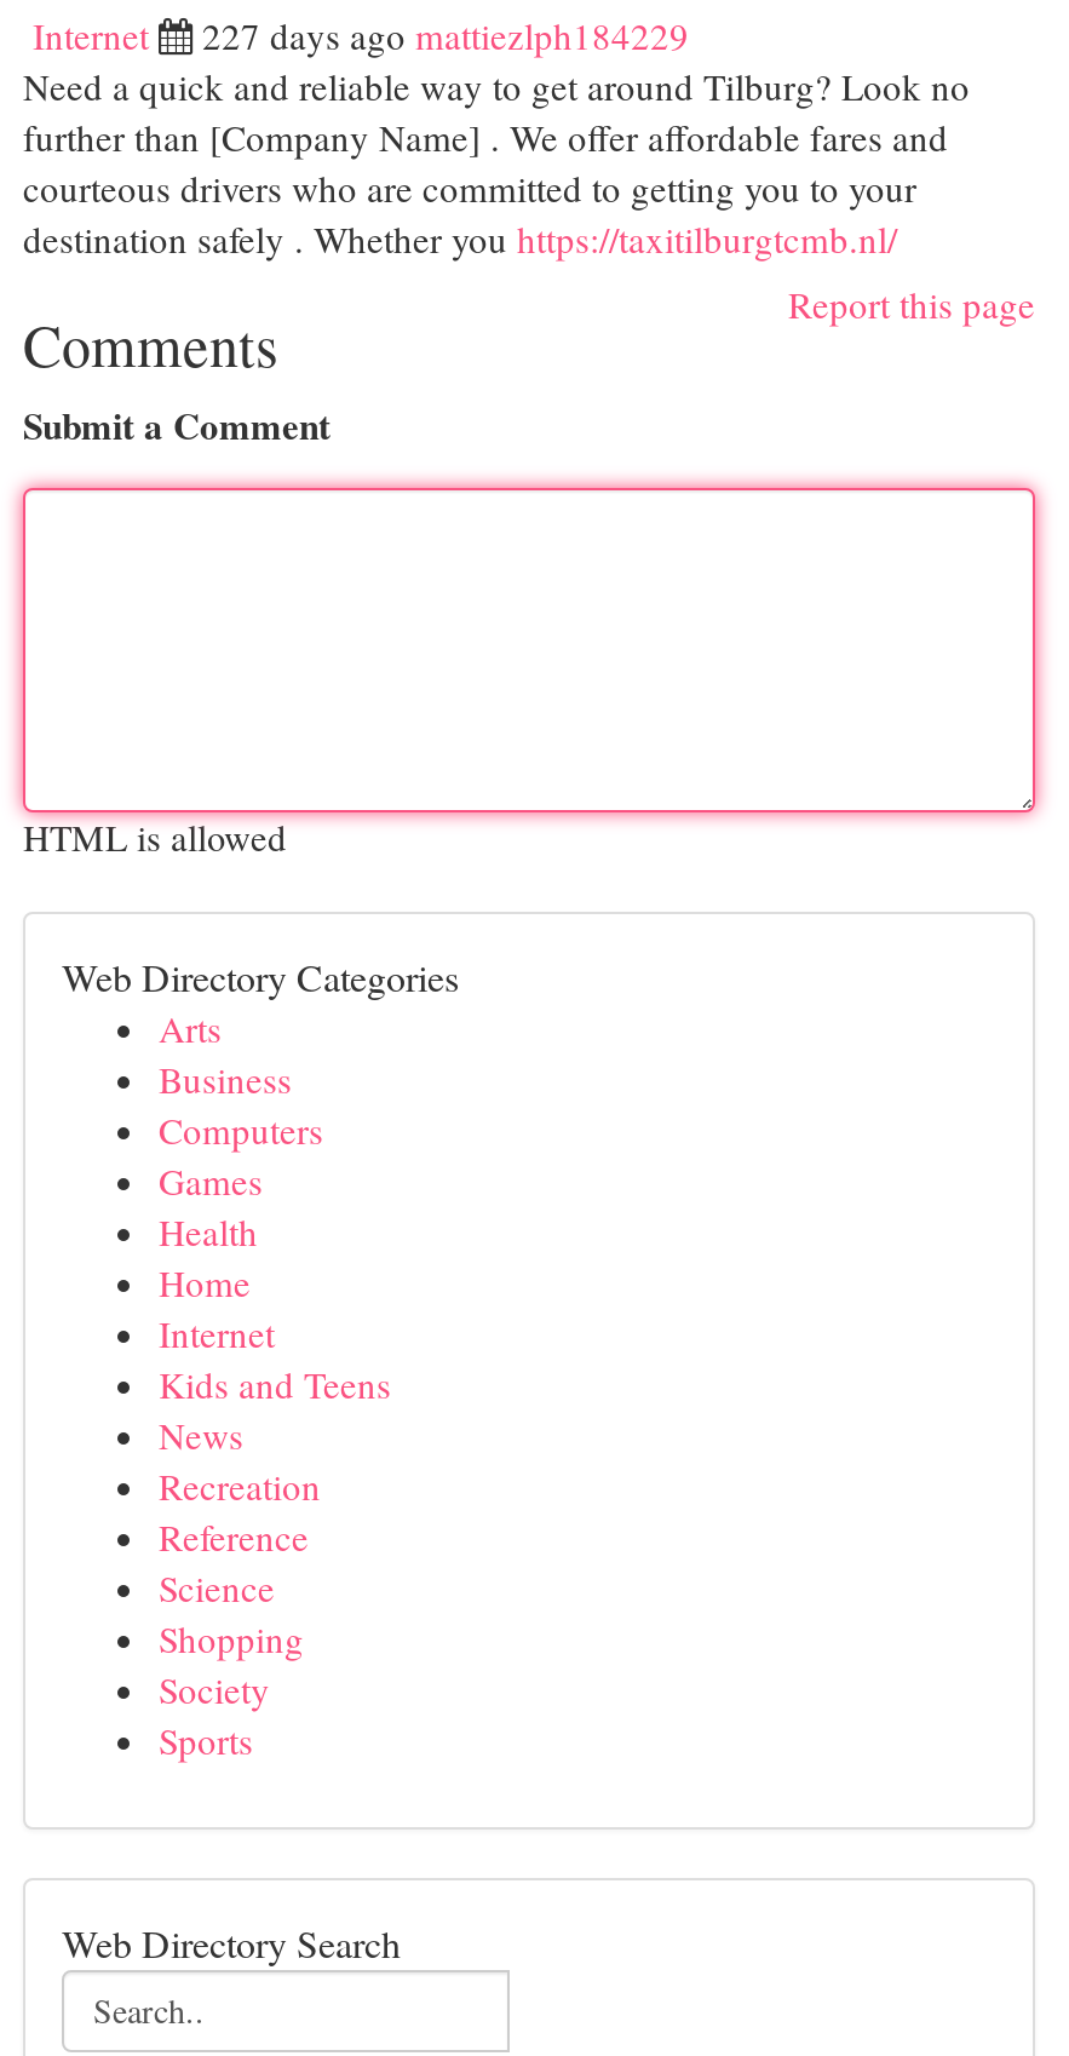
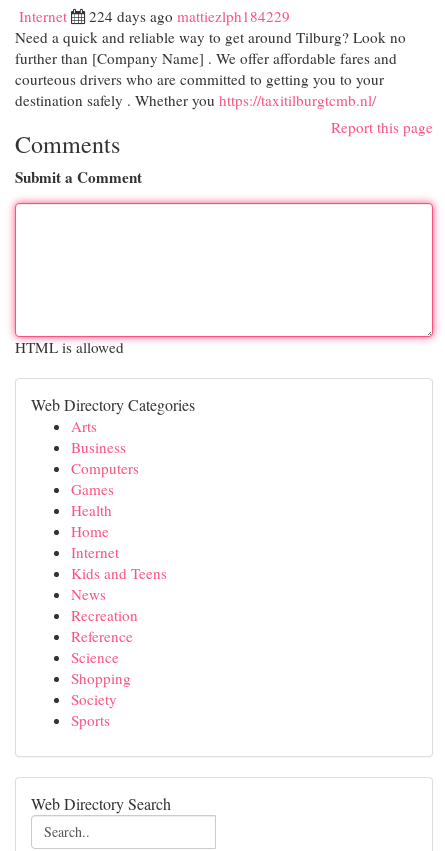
- 227 days ago mattiezlph184229
+ 224 days ago mattiezlph184229
